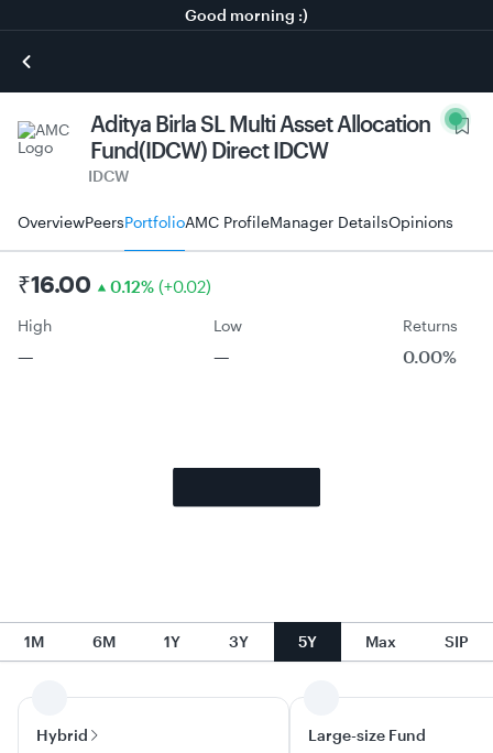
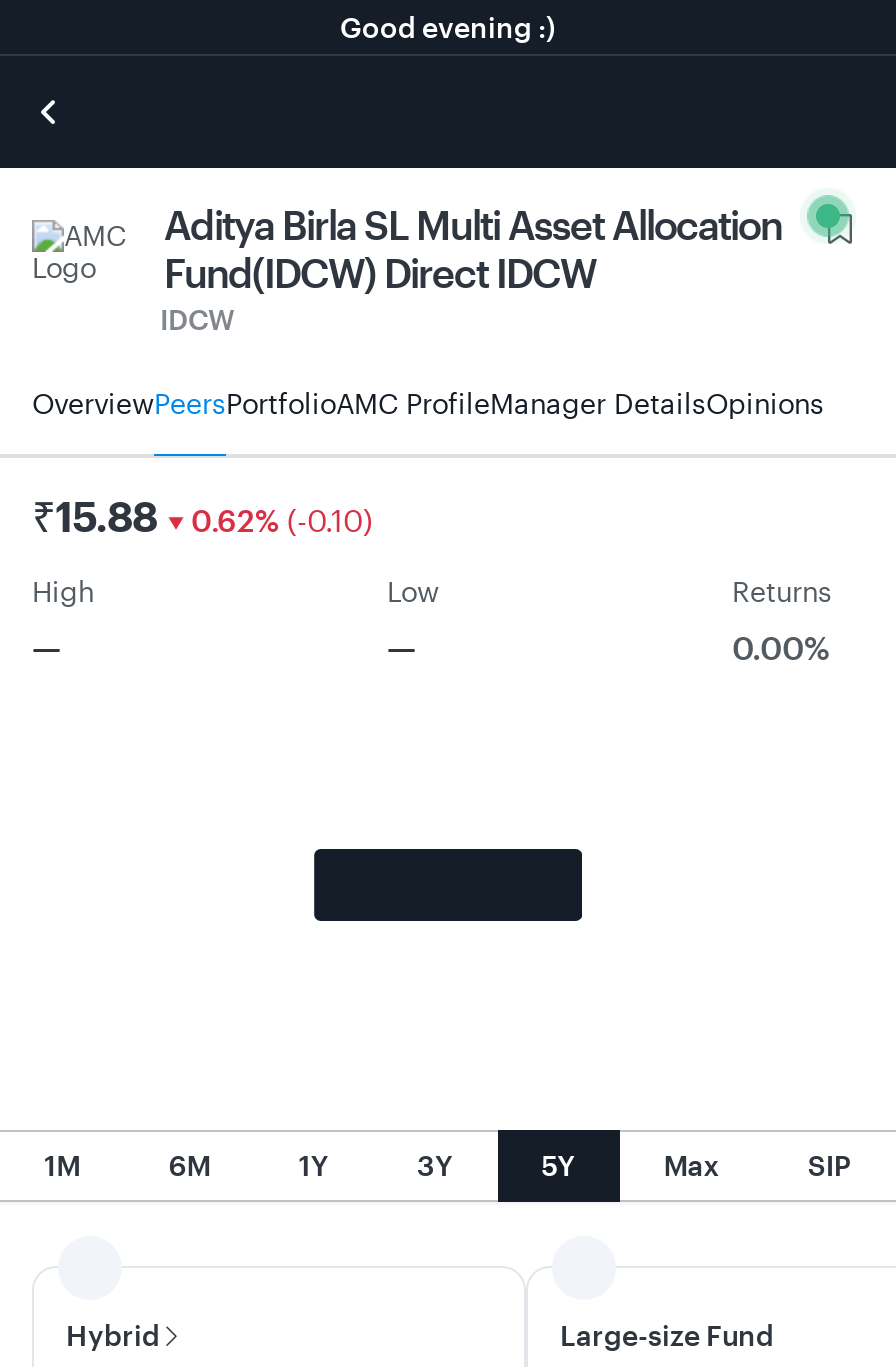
- Good morning :)
+ Good evening :)

- ₹16.00
+ ₹15.88

- 0.12% (+0.02)
+ 0.62% (-0.10)
